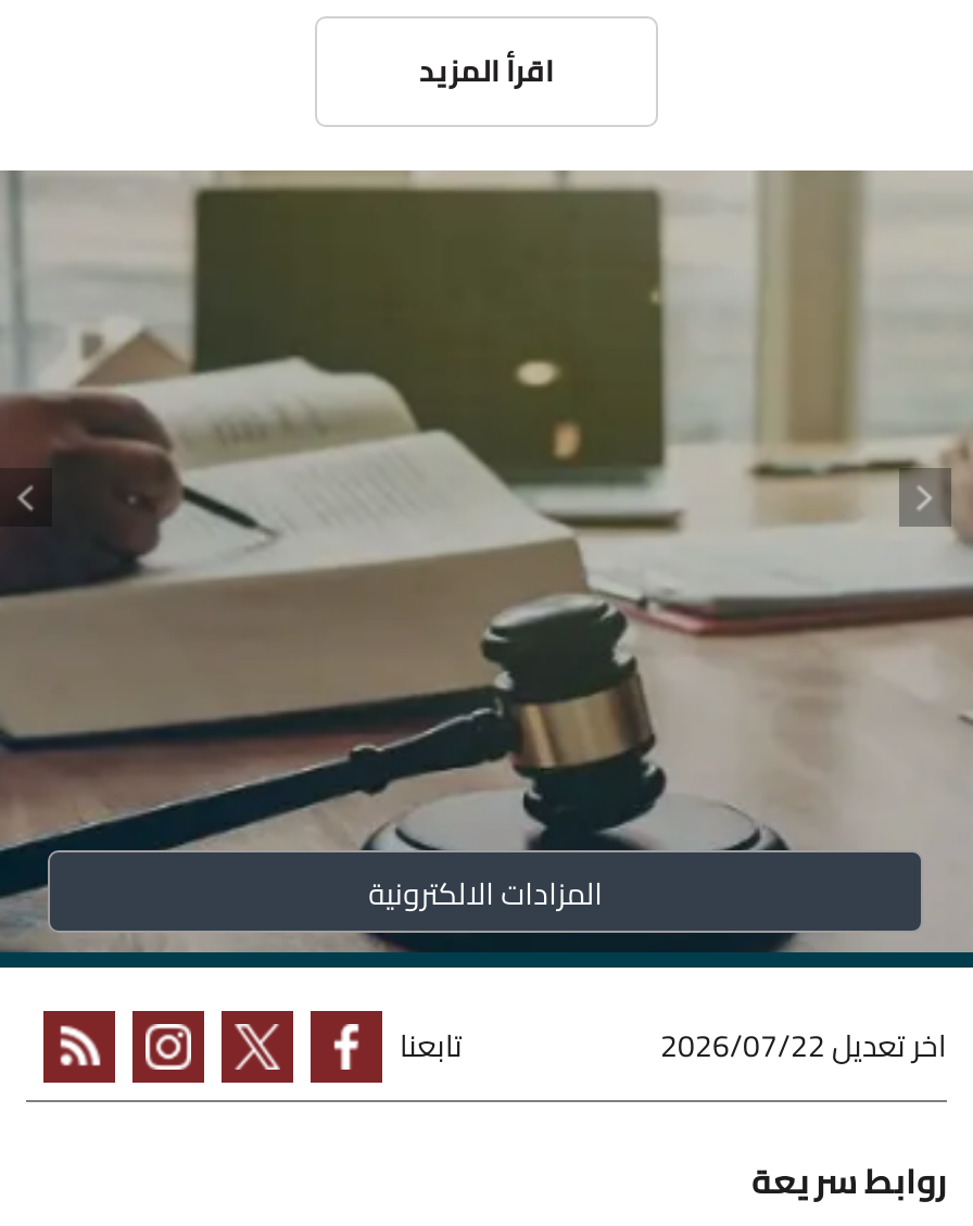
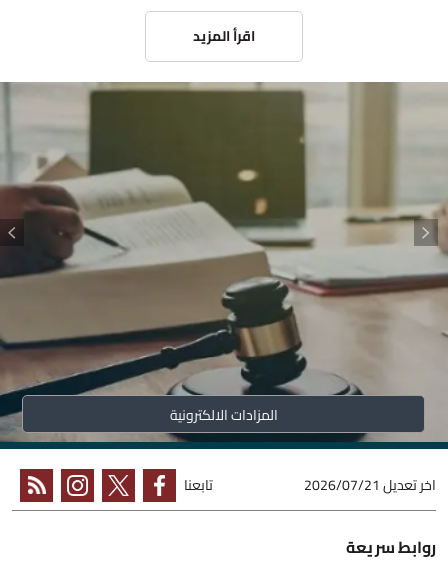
- اخر تعديل 2026/07/22
+ اخر تعديل 2026/07/21
